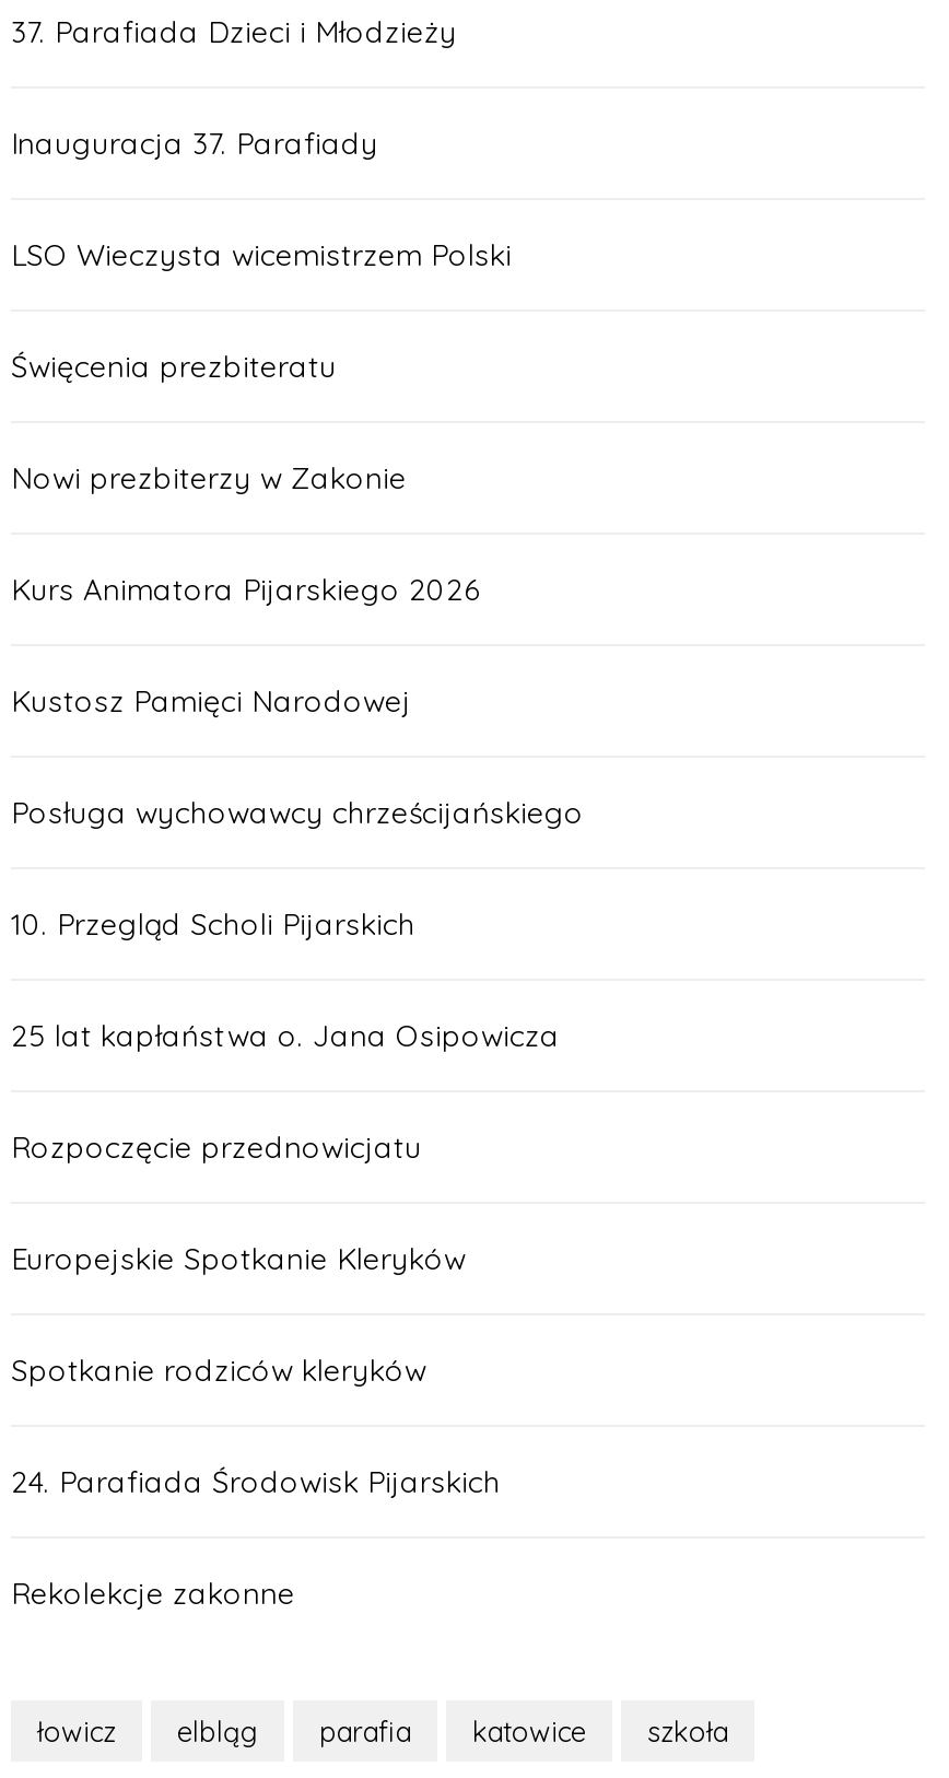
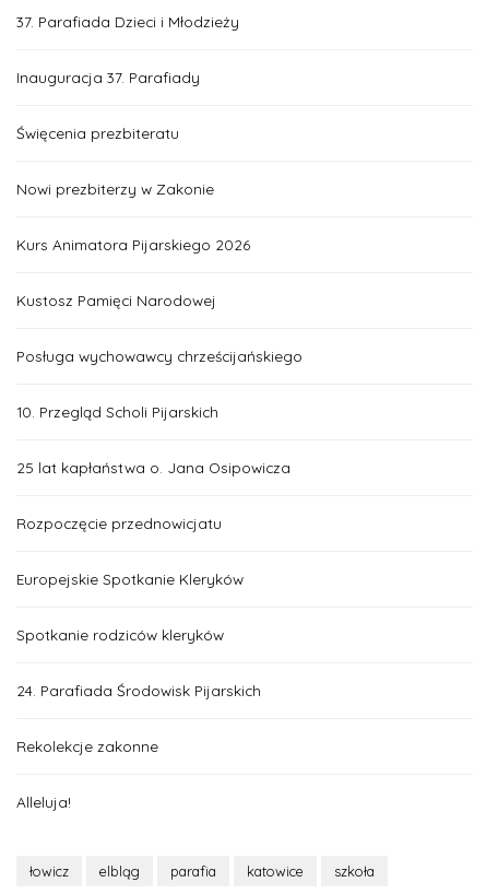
- LSO Wieczysta wicemistrzem Polski

moved up: Święcenia prezbiteratu | Nowi prezbiterzy w Zakonie | Kurs Animatora Pijarskiego 2026 | ... | 24. Parafiada Środowisk Pijarskich | Rekolekcje zakonne

+ Alleluja!
